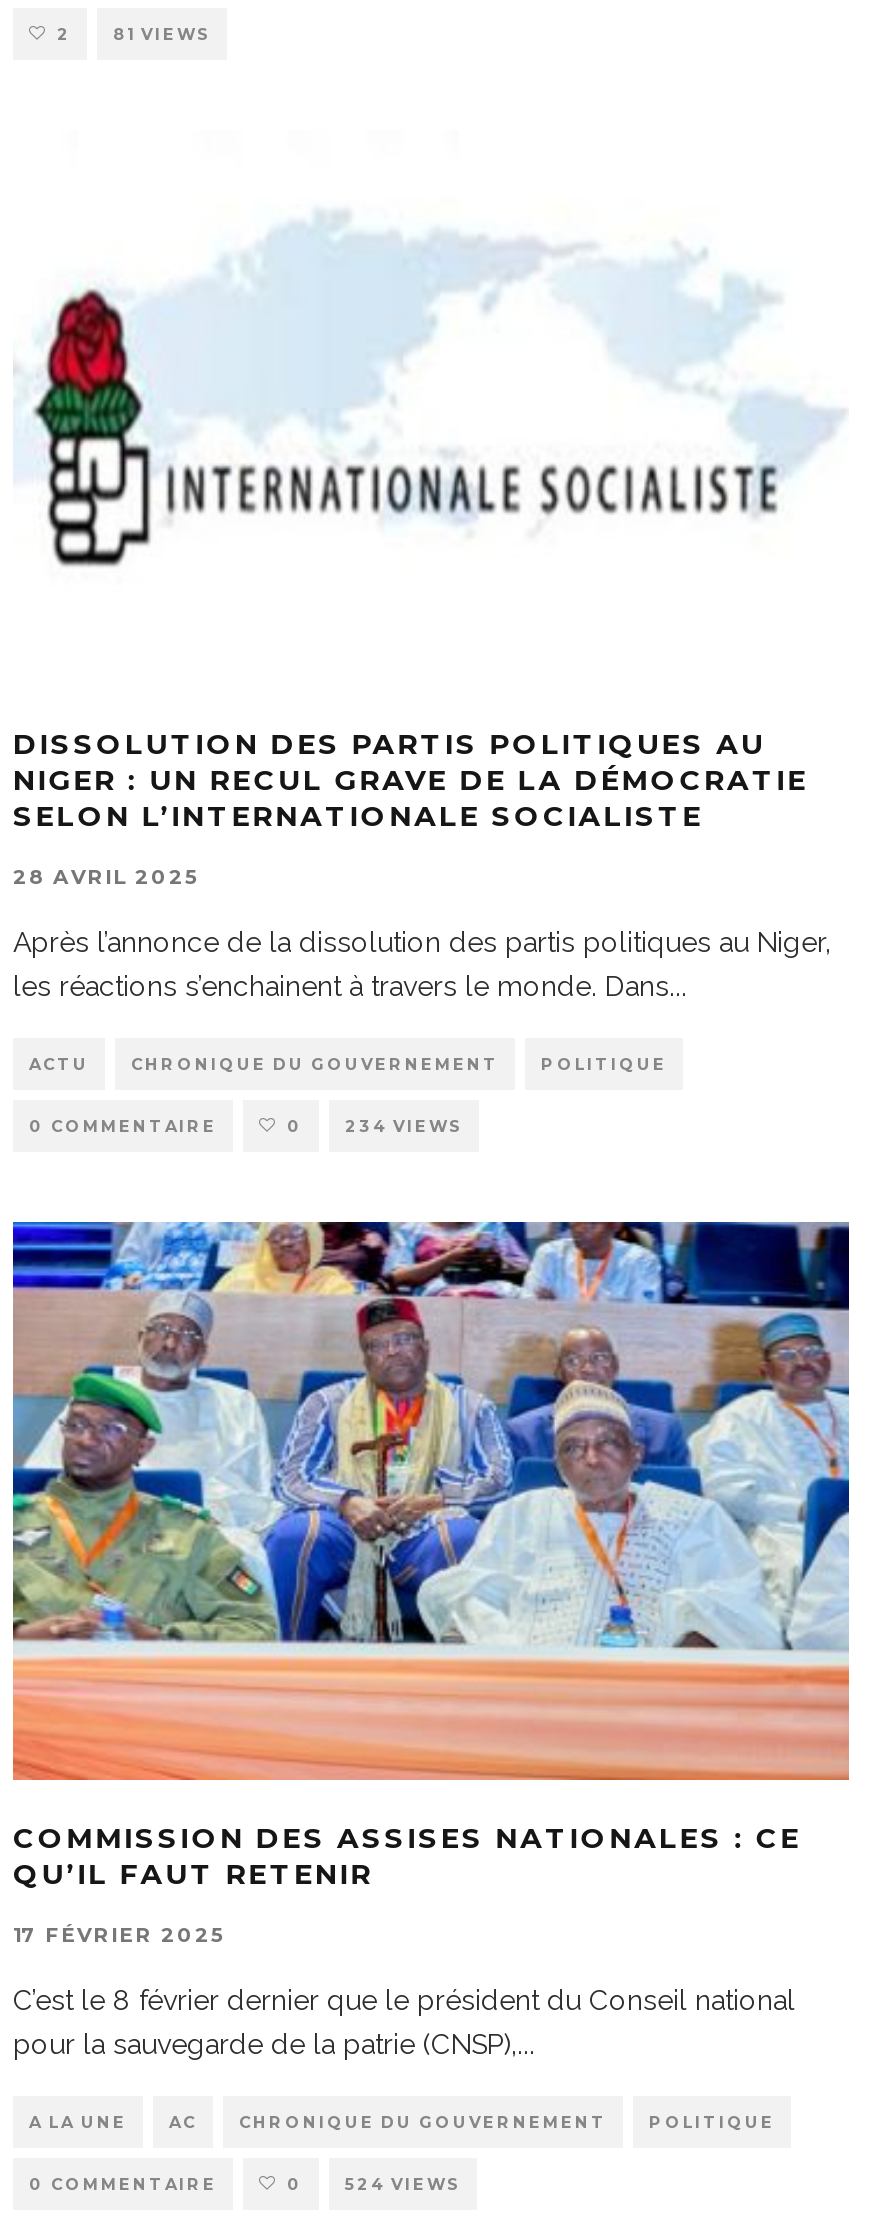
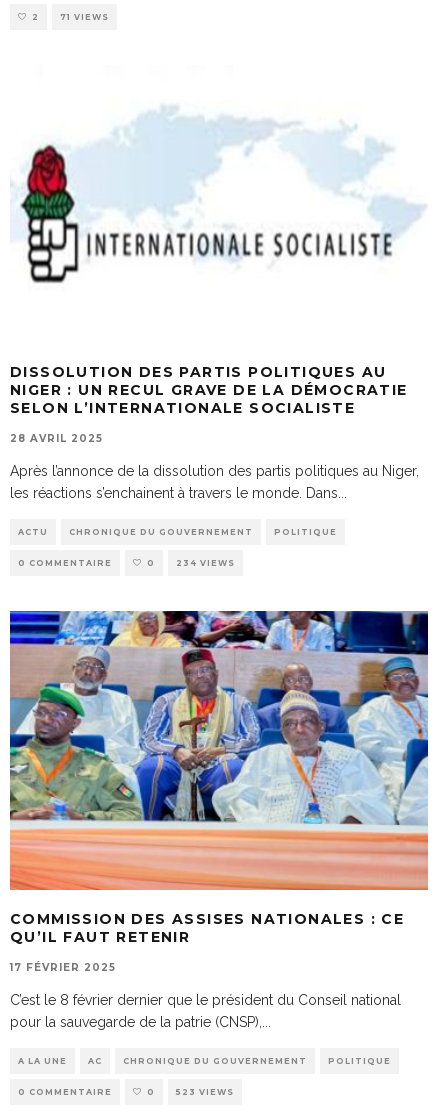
- 81 VIEWS
+ 71 VIEWS

- 524 VIEWS
+ 523 VIEWS
